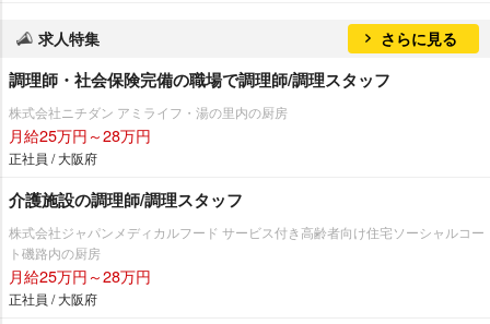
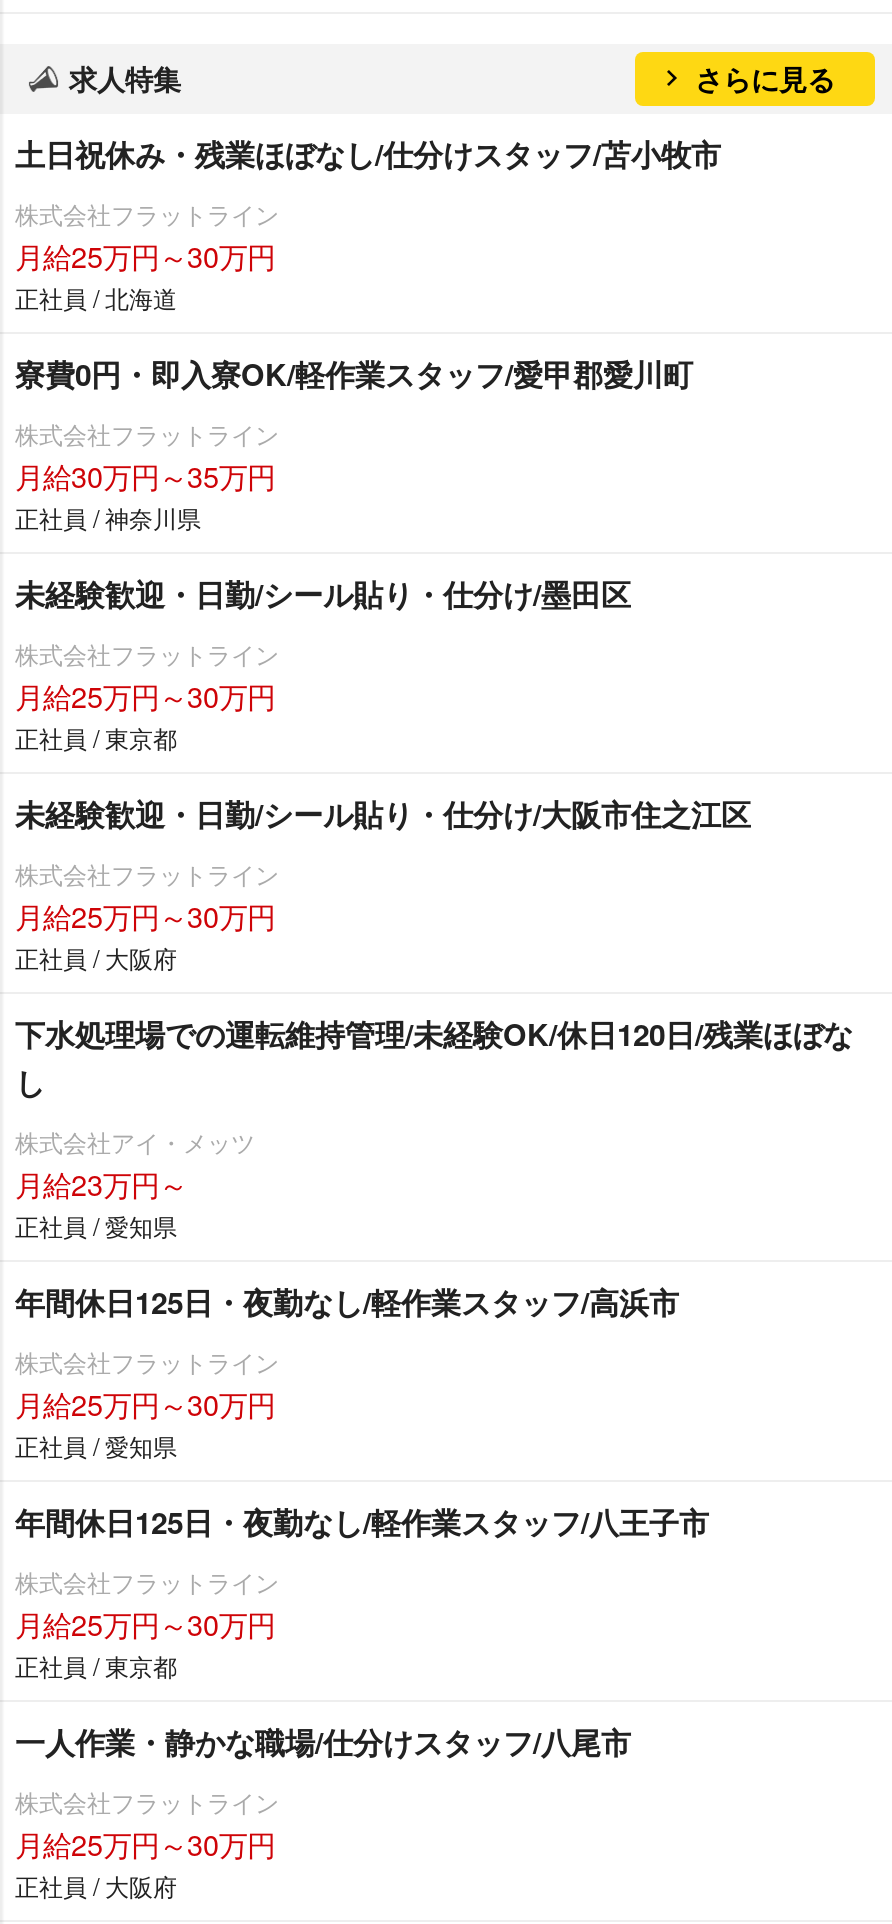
- 調理師・社会保険完備の職場で調理師/調理スタッフ
- 株式会社ニチダン アミライフ・湯の里内の厨房
- 月給25万円～28万円
+ 土日祝休み・残業ほぼなし/仕分けスタッフ/苫小牧市
+ 株式会社フラットライン
+ 月給25万円～30万円
+ 正社員 / 北海道
+ 寮費0円・即入寮OK/軽作業スタッフ/愛甲郡愛川町
+ 株式会社フラットライン
+ 月給30万円～35万円
+ 正社員 / 神奈川県
+ 未経験歓迎・日勤/シール貼り・仕分け/墨田区
+ 株式会社フラットライン
+ 月給25万円～30万円
+ 正社員 / 東京都
+ 未経験歓迎・日勤/シール貼り・仕分け/大阪市住之江区
+ 株式会社フラットライン
+ 月給25万円～30万円

- 介護施設の調理師/調理スタッフ
- 株式会社ジャパンメディカルフード サービス付き高齢者向け住宅ソーシャルコー
- ト磯路内の厨房
- 月給25万円～28万円
+ 下水処理場での運転維持管理/未経験OK/休日120日/残業ほぼな
+ し
+ 株式会社アイ・メッツ
+ 月給23万円～
+ 正社員 / 愛知県
+ 年間休日125日・夜勤なし/軽作業スタッフ/高浜市
+ 株式会社フラットライン
+ 月給25万円～30万円
+ 正社員 / 愛知県
+ 年間休日125日・夜勤なし/軽作業スタッフ/八王子市
+ 株式会社フラットライン
+ 月給25万円～30万円
+ 正社員 / 東京都
+ 一人作業・静かな職場/仕分けスタッフ/八尾市
+ 株式会社フラットライン
+ 月給25万円～30万円
